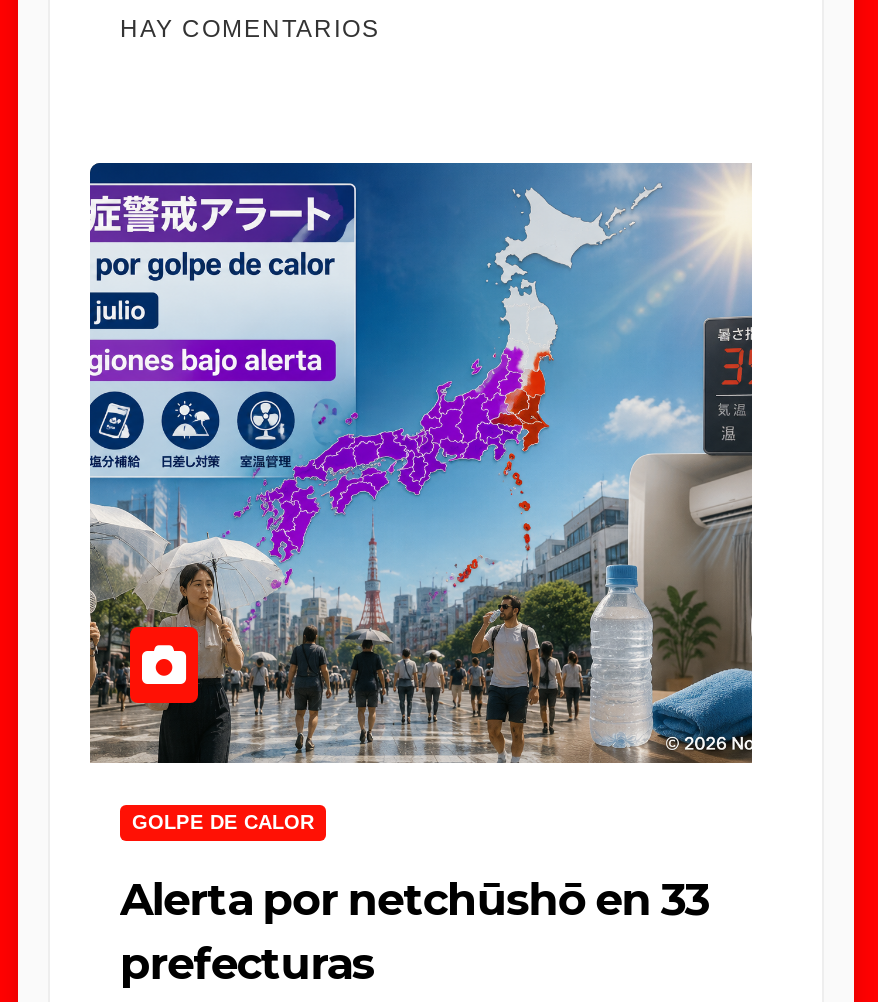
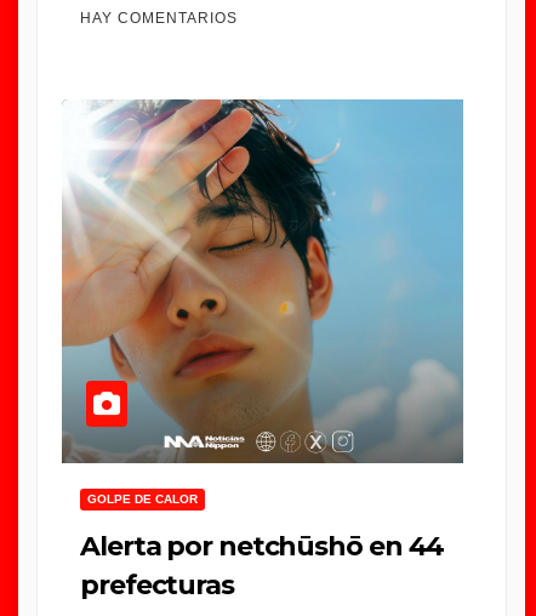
- [image]
+ [image]

- Alerta por netchūshō en 33
+ Alerta por netchūshō en 44
